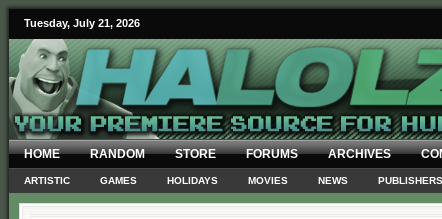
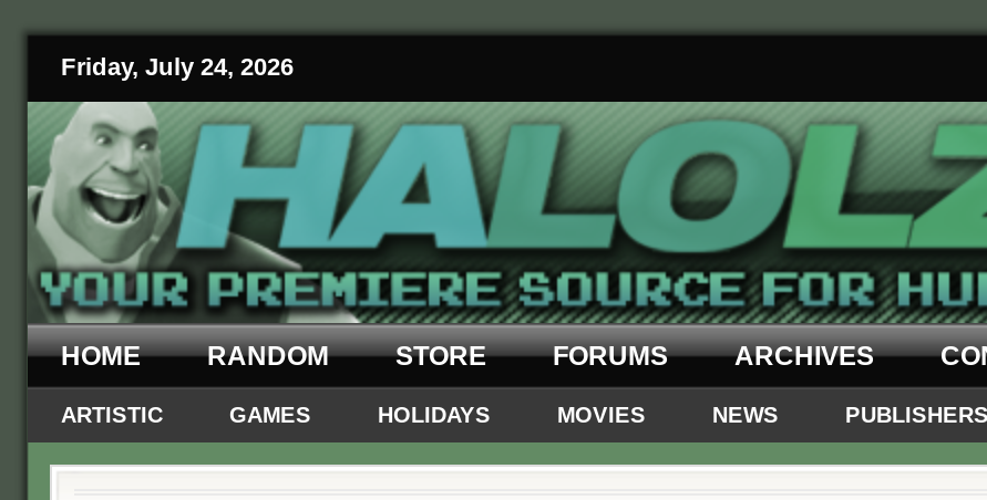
- Tuesday, July 21, 2026
+ Friday, July 24, 2026
